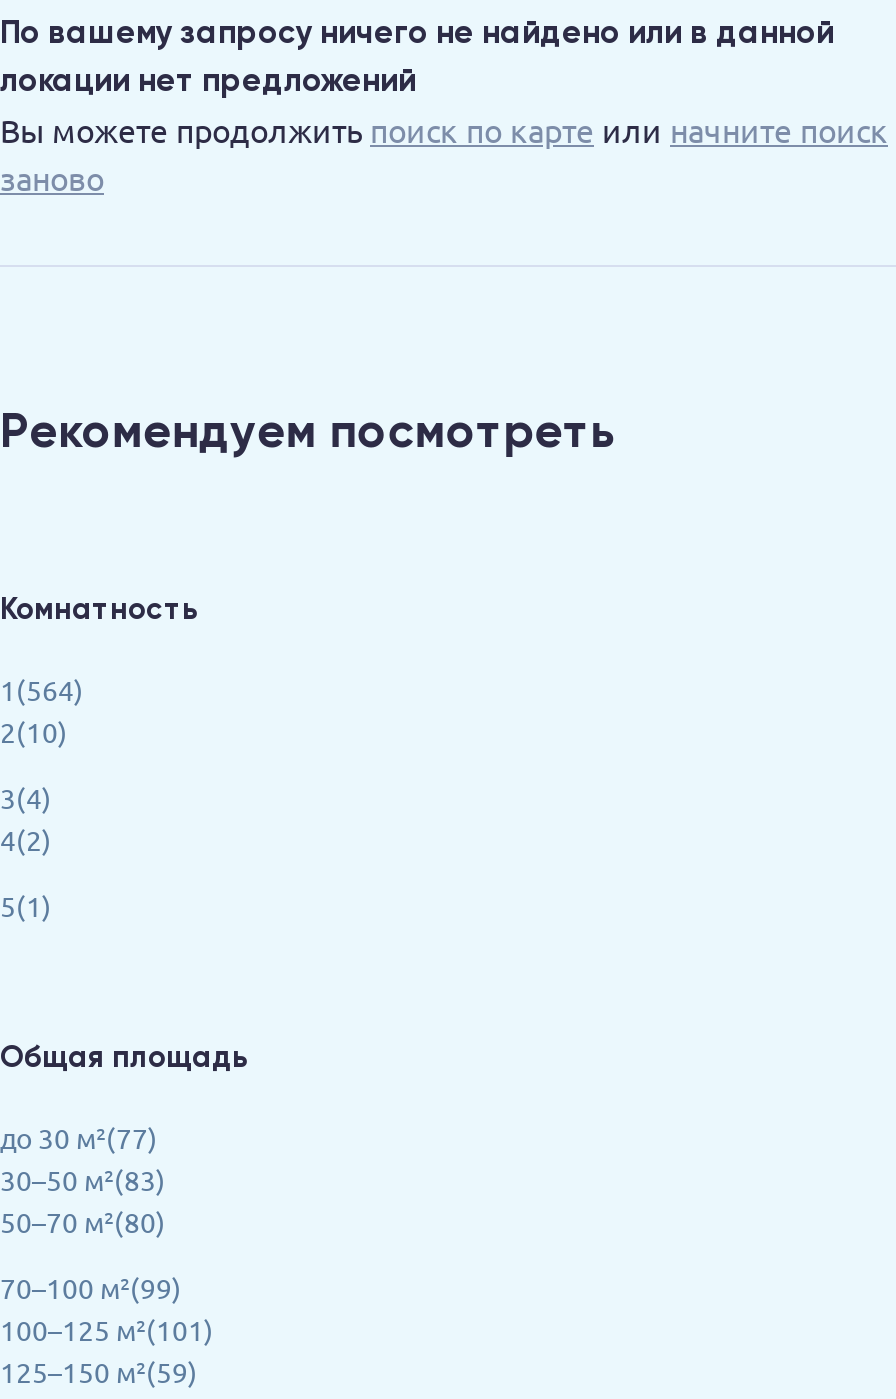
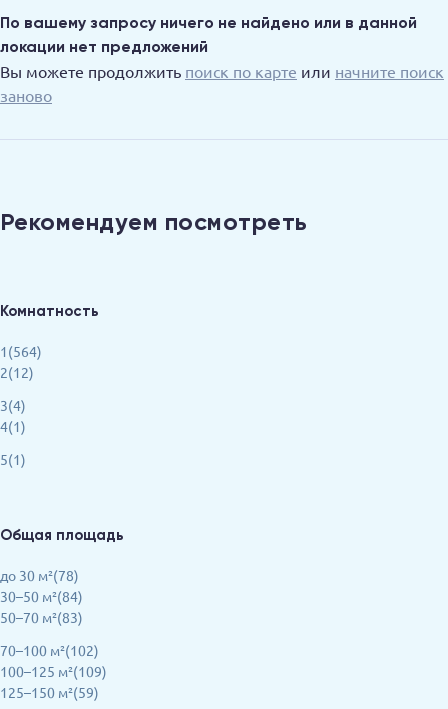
- 2(10)
+ 2(12)

- 4(2)
+ 4(1)

- до 30 м²(77)
- 30–50 м²(83)
- 50–70 м²(80)
+ до 30 м²(78)
+ 30–50 м²(84)
+ 50–70 м²(83)

- 70–100 м²(99)
- 100–125 м²(101)
+ 70–100 м²(102)
+ 100–125 м²(109)
